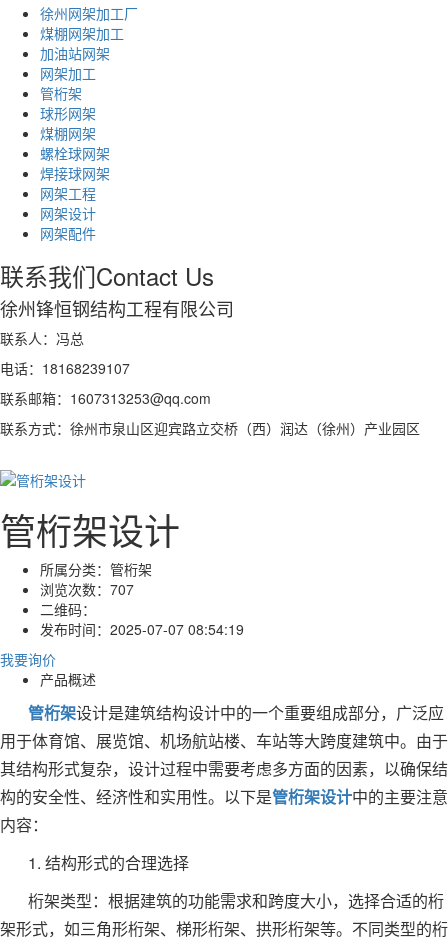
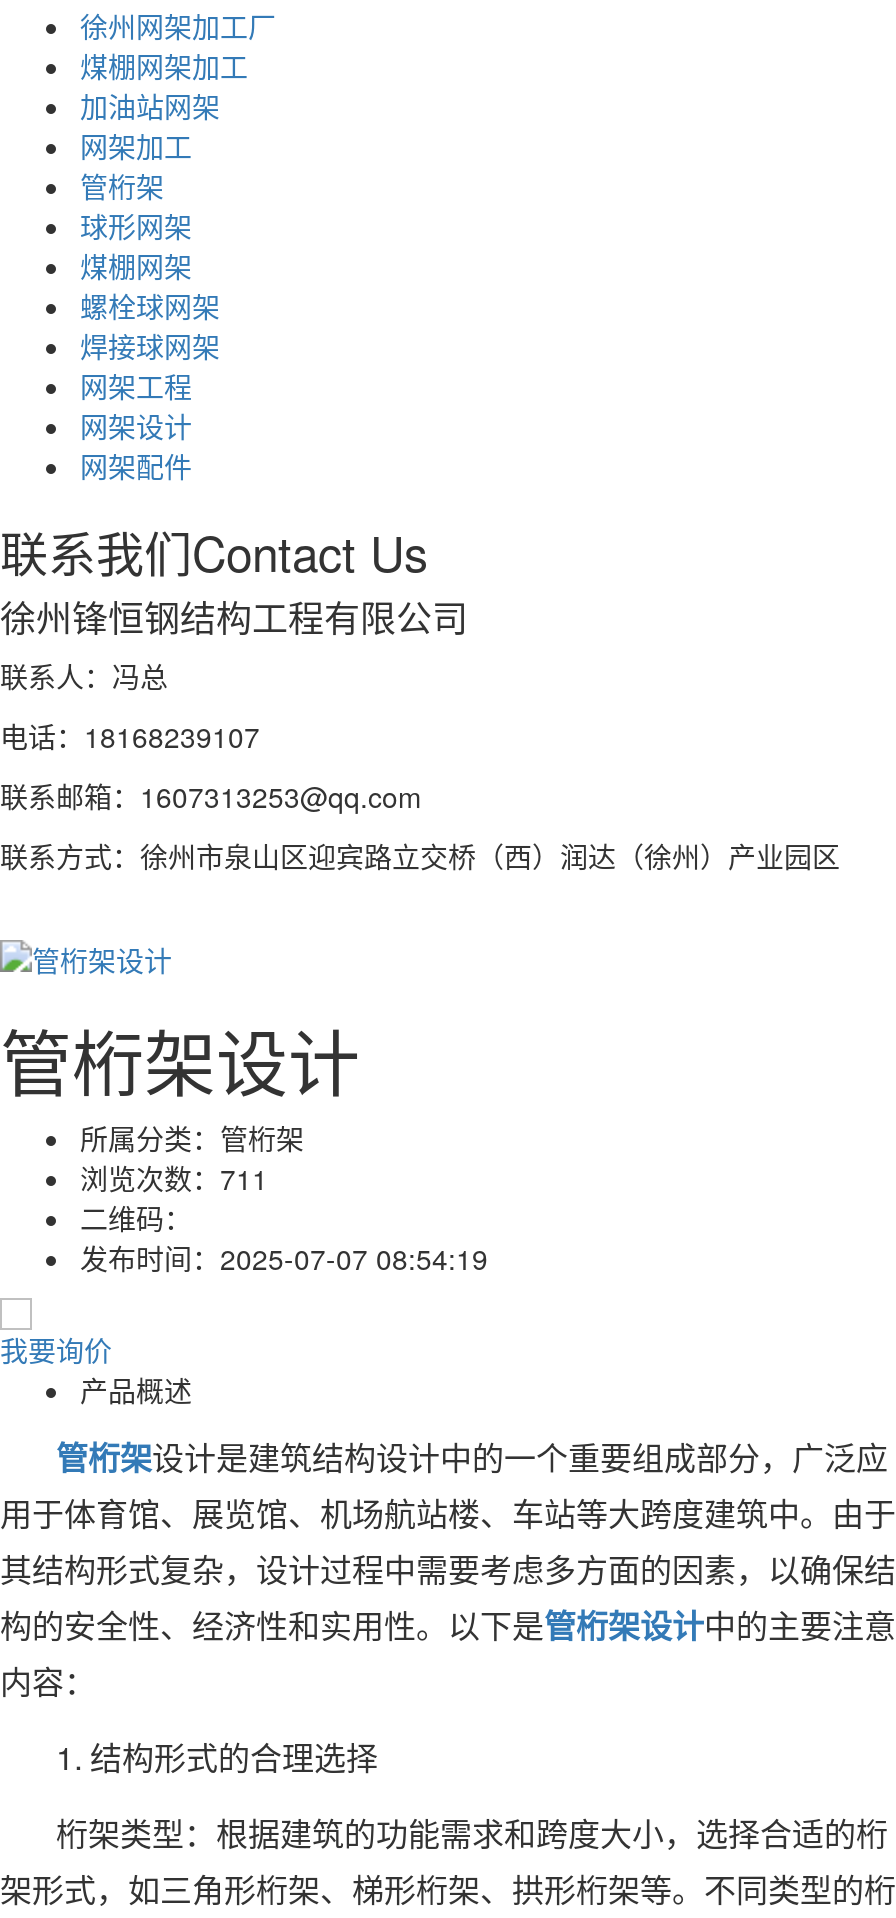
- 浏览次数：707
+ 浏览次数：711
